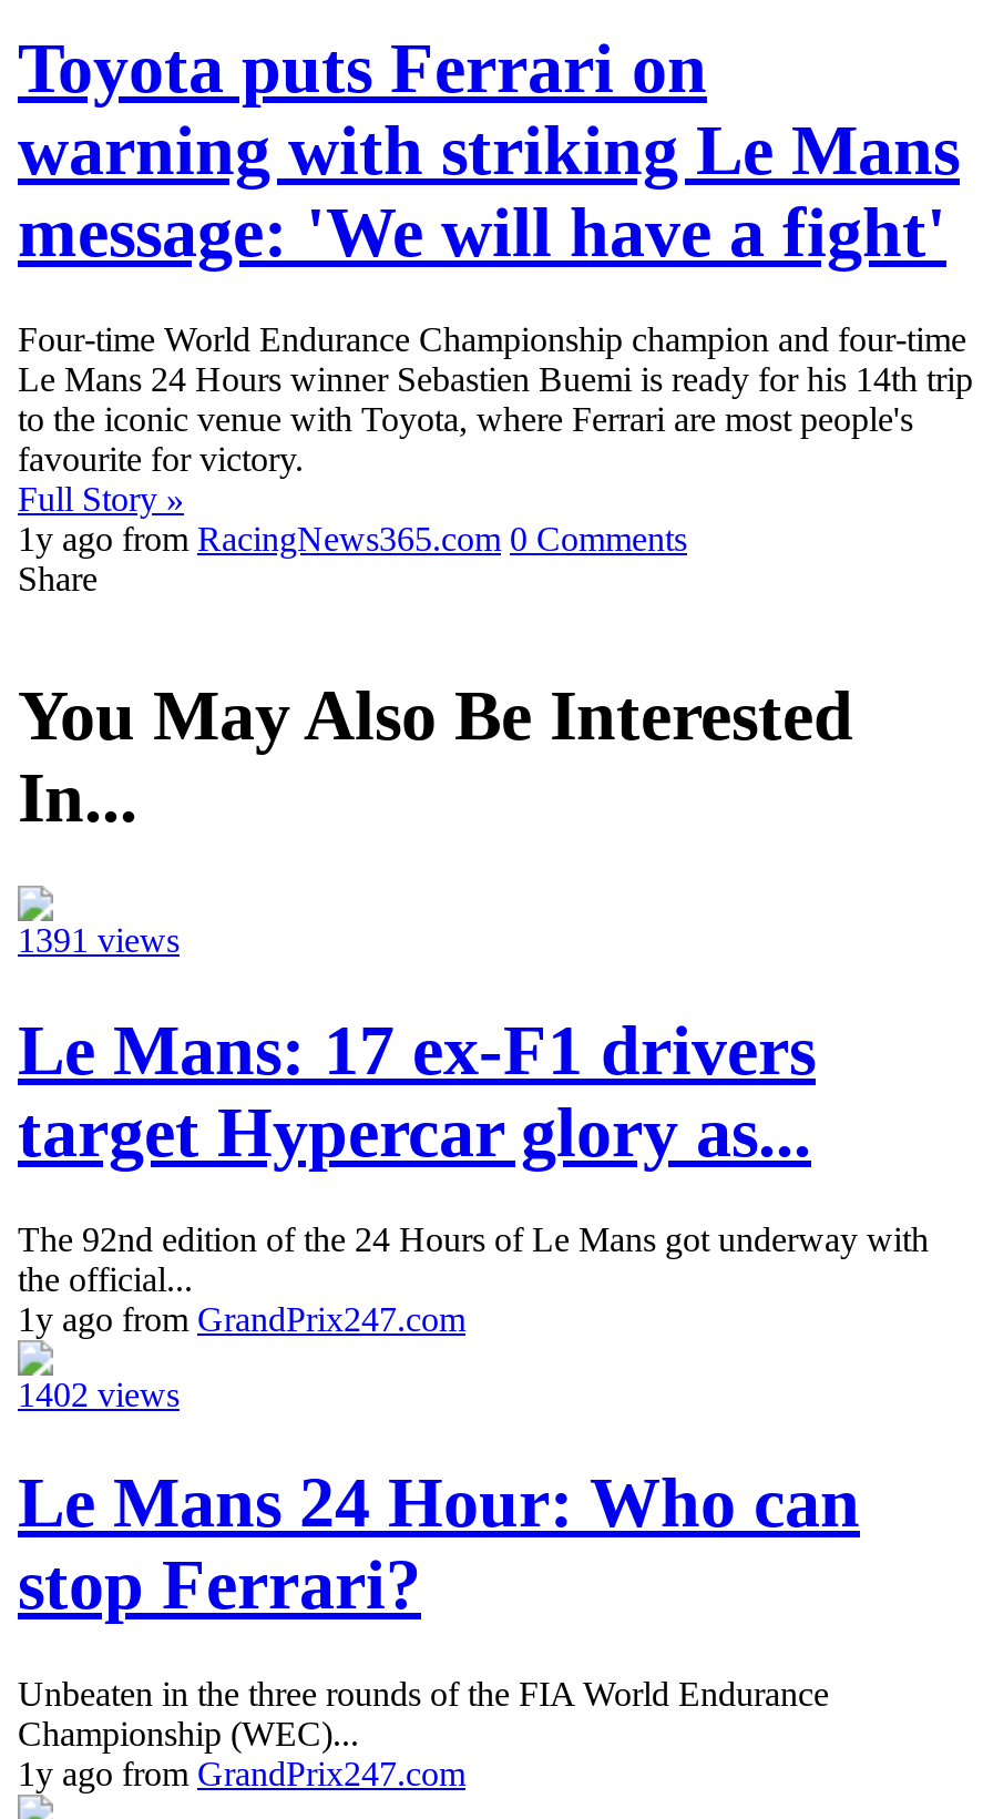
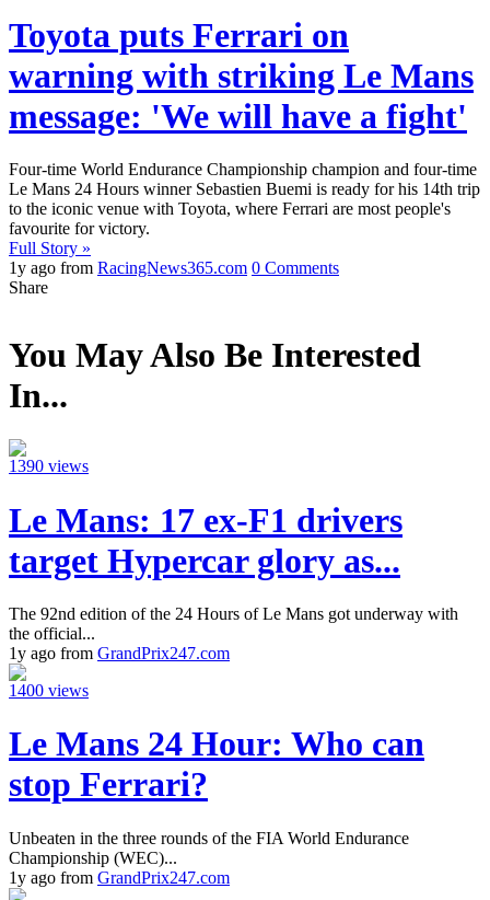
- 1391 views
+ 1390 views

- 1402 views
+ 1400 views
